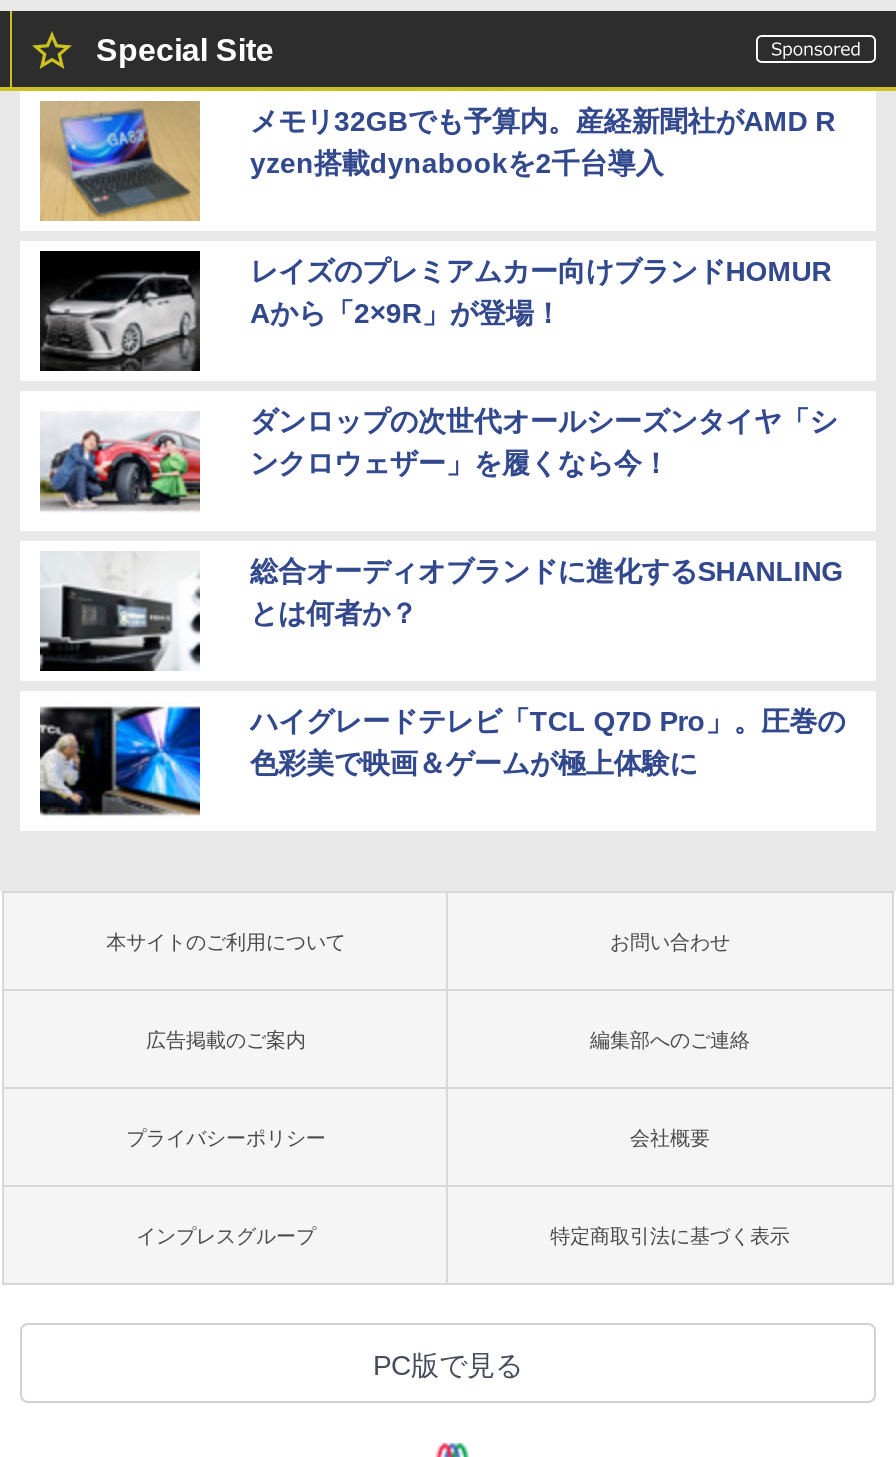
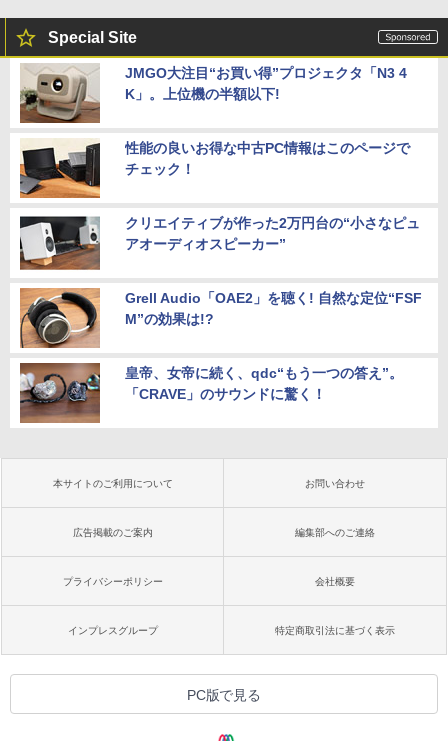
- [image]
- メモリ32GBでも予算内。産経新聞社がAMD R
- yzen搭載dynabookを2千台導入
+ [image]
+ JMGO大注目“お買い得”プロジェクタ「N3 4
+ K」。上位機の半額以下!

- [image]
- レイズのプレミアムカー向けブランドHOMUR
- Aから「2×9R」が登場！
+ [image]
+ 性能の良いお得な中古PC情報はこのページで
+ チェック！

- [image]
- ダンロップの次世代オールシーズンタイヤ「シ
- ンクロウェザー」を履くなら今！
+ [image]
+ クリエイティブが作った2万円台の“小さなピュ
+ アオーディオスピーカー”

- [image]
- 総合オーディオブランドに進化するSHANLING
- とは何者か？
+ [image]
+ Grell Audio「OAE2」を聴く! 自然な定位“FSF
+ M”の効果は!?

- [image]
- ハイグレードテレビ「TCL Q7D Pro」。圧巻の
- 色彩美で映画＆ゲームが極上体験に
+ [image]
+ 皇帝、女帝に続く、qdc“もう一つの答え”。
+ 「CRAVE」のサウンドに驚く！
